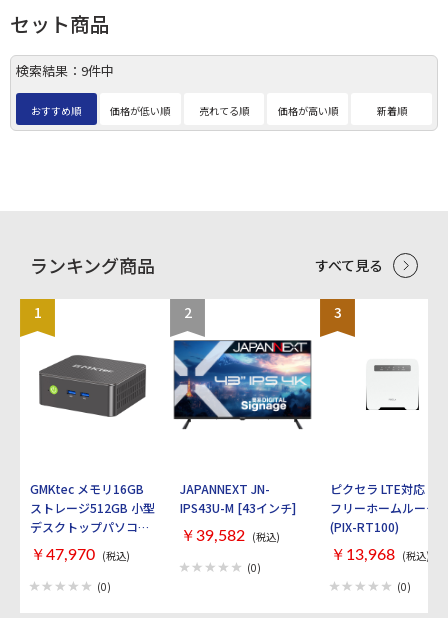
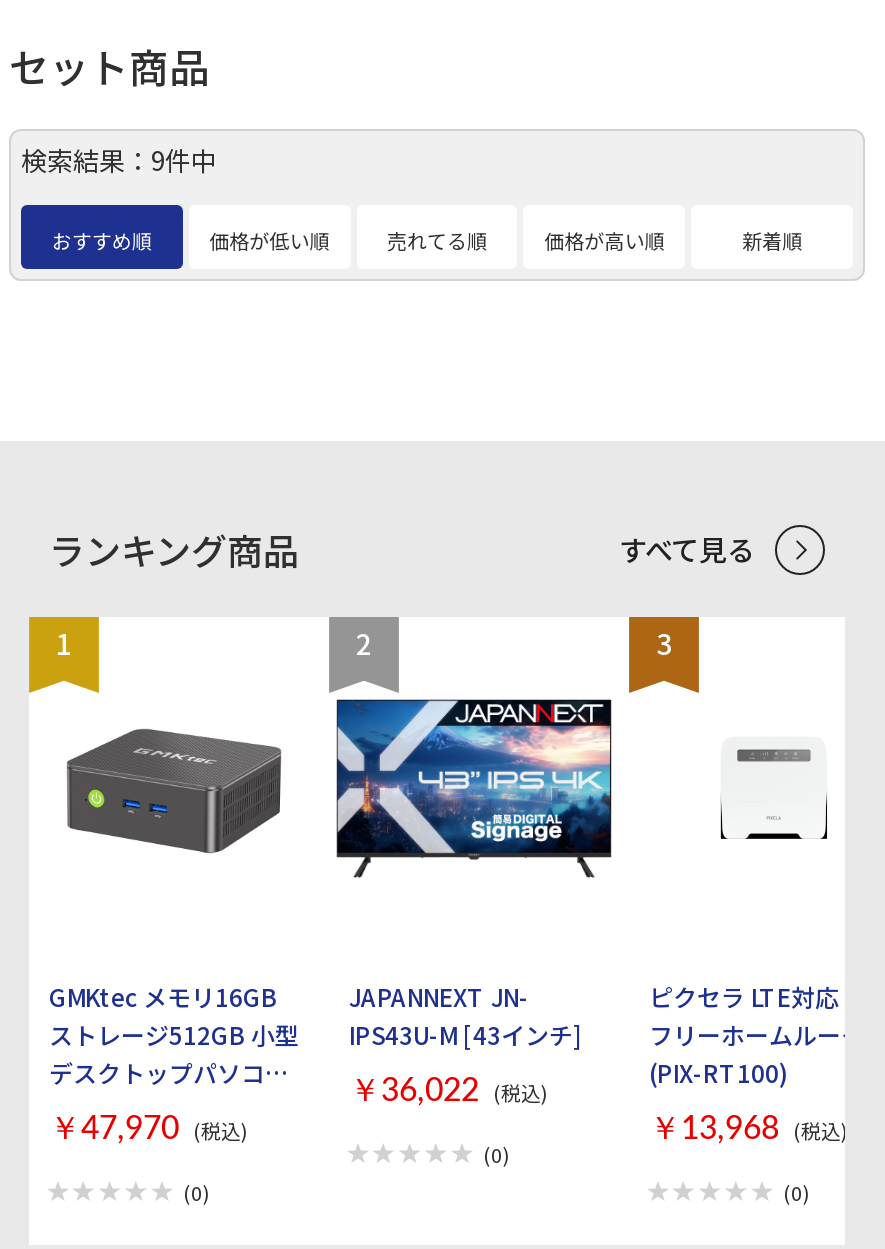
- ￥39,582 (税込)
+ ￥36,022 (税込)
